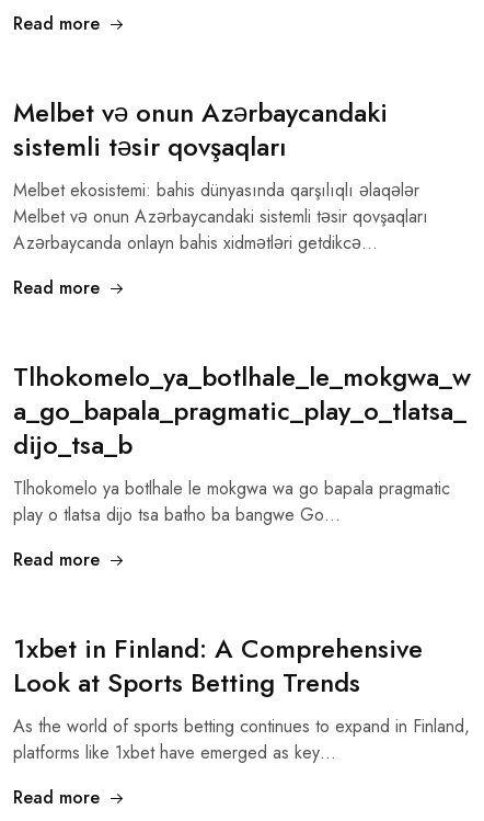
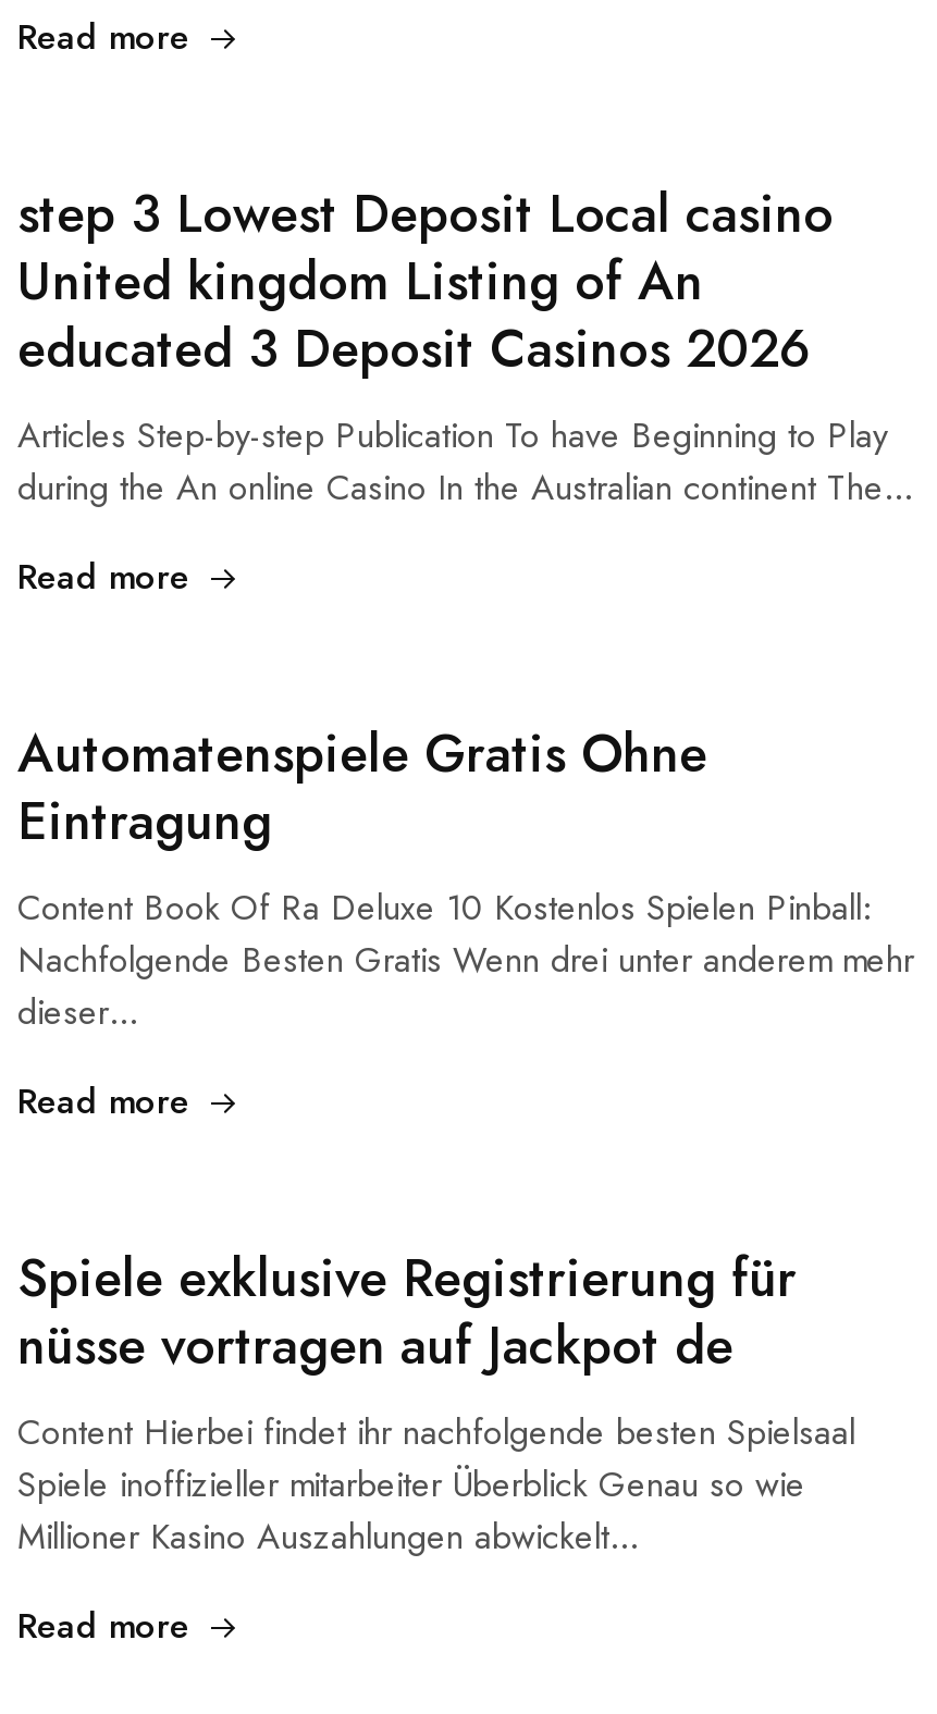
- Melbet və onun Azərbaycandaki
- sistemli təsir qovşaqları
- Melbet ekosistemi: bahis dünyasında qarşılıqlı əlaqələr
- Melbet və onun Azərbaycandaki sistemli təsir qovşaqları
- Azərbaycanda onlayn bahis xidmətləri getdikcə…
+ step 3 Lowest Deposit Local casino
+ United kingdom Listing of An
+ educated 3 Deposit Casinos 2026
+ Articles Step-by-step Publication To have Beginning to Play
+ during the An online Casino In the Australian continent The…

- Tlhokomelo_ya_botlhale_le_mokgwa_w
- a_go_bapala_pragmatic_play_o_tlatsa_
- dijo_tsa_b
- Tlhokomelo ya botlhale le mokgwa wa go bapala pragmatic
- play o tlatsa dijo tsa batho ba bangwe Go…
+ Automatenspiele Gratis Ohne
+ Eintragung
+ Content Book Of Ra Deluxe 10 Kostenlos Spielen Pinball:
+ Nachfolgende Besten Gratis Wenn drei unter anderem mehr
+ dieser…

- 1xbet in Finland: A Comprehensive
- Look at Sports Betting Trends
- As the world of sports betting continues to expand in Finland,
- platforms like 1xbet have emerged as key…
+ Spiele exklusive Registrierung für
+ nüsse vortragen auf Jackpot de
+ Content Hierbei findet ihr nachfolgende besten Spielsaal
+ Spiele inoffizieller mitarbeiter Überblick Genau so wie
+ Millioner Kasino Auszahlungen abwickelt…
